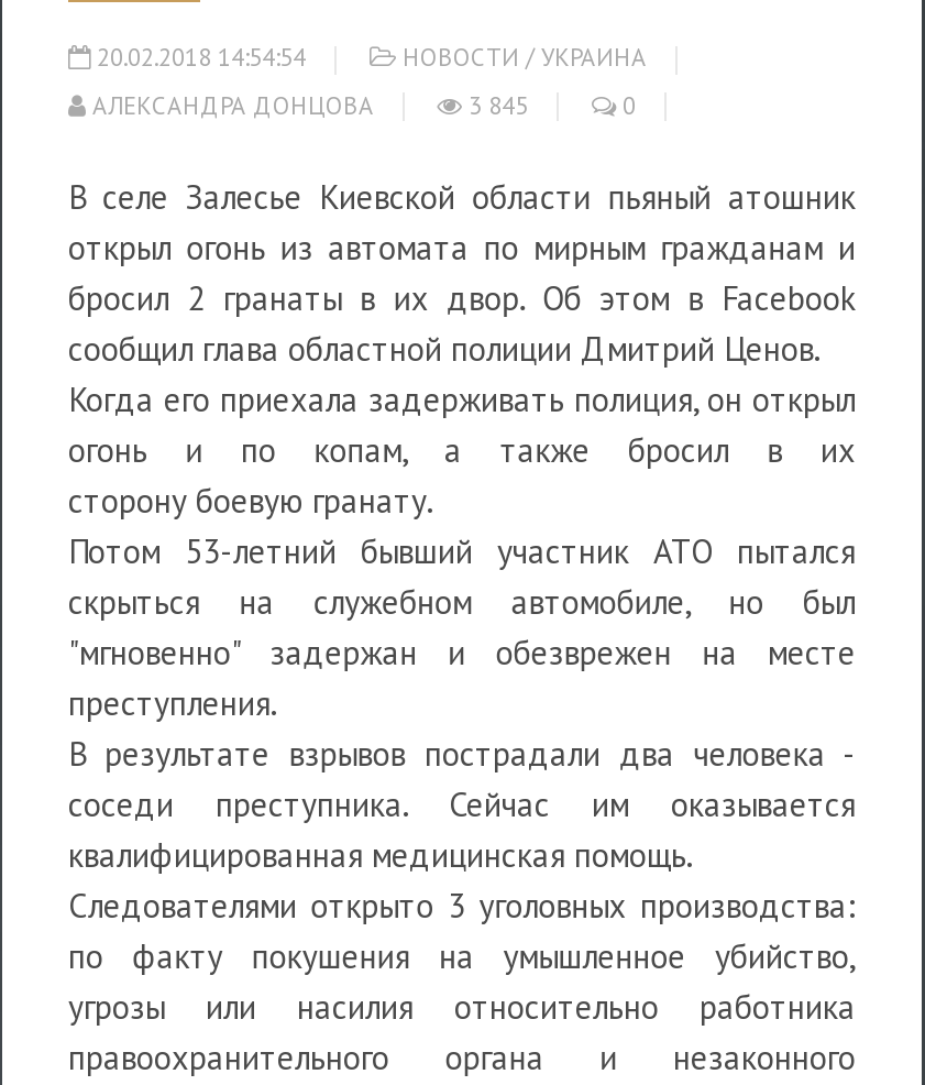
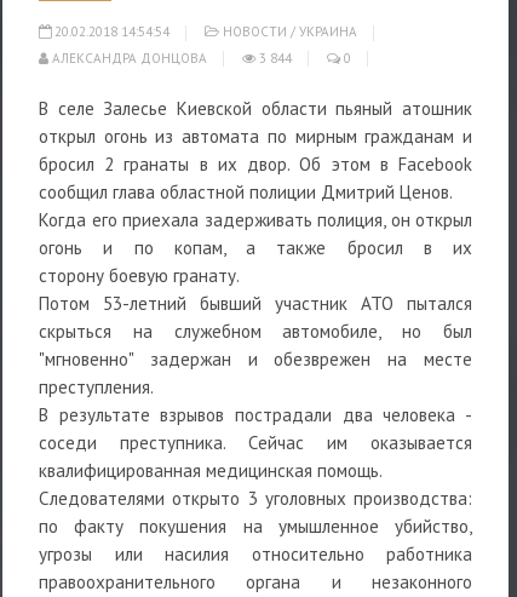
- 3 845
+ 3 844
